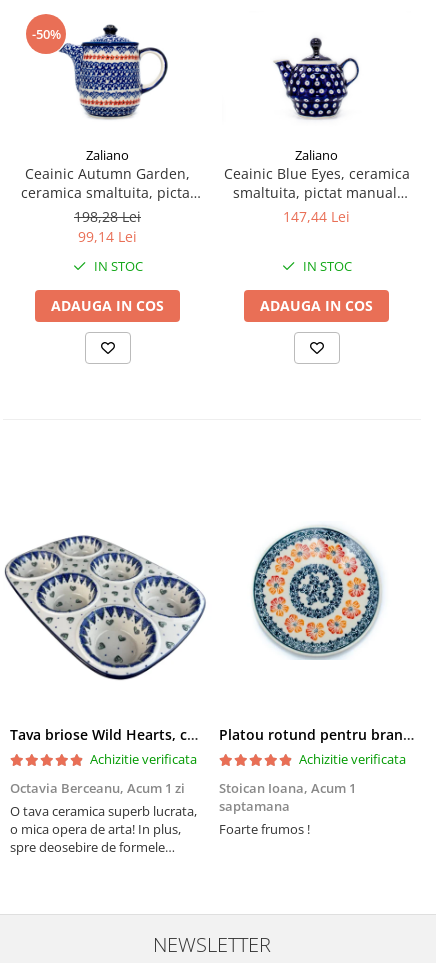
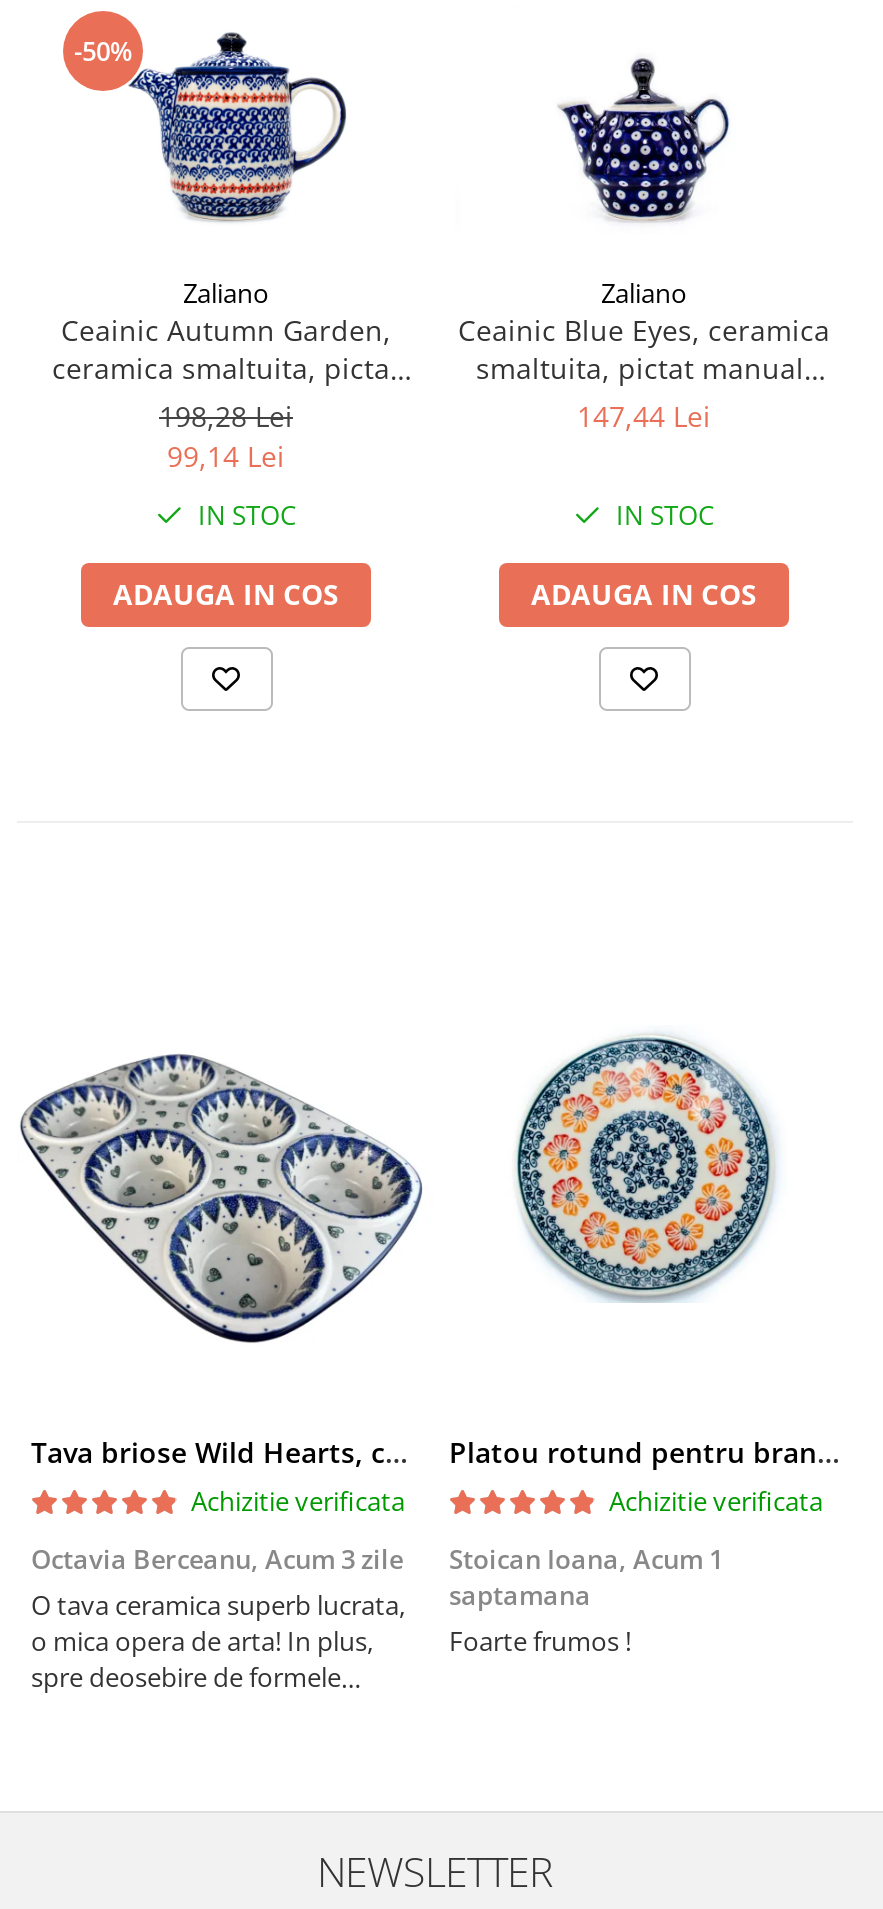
- Octavia Berceanu, Acum 1 zi
+ Octavia Berceanu, Acum 3 zile
